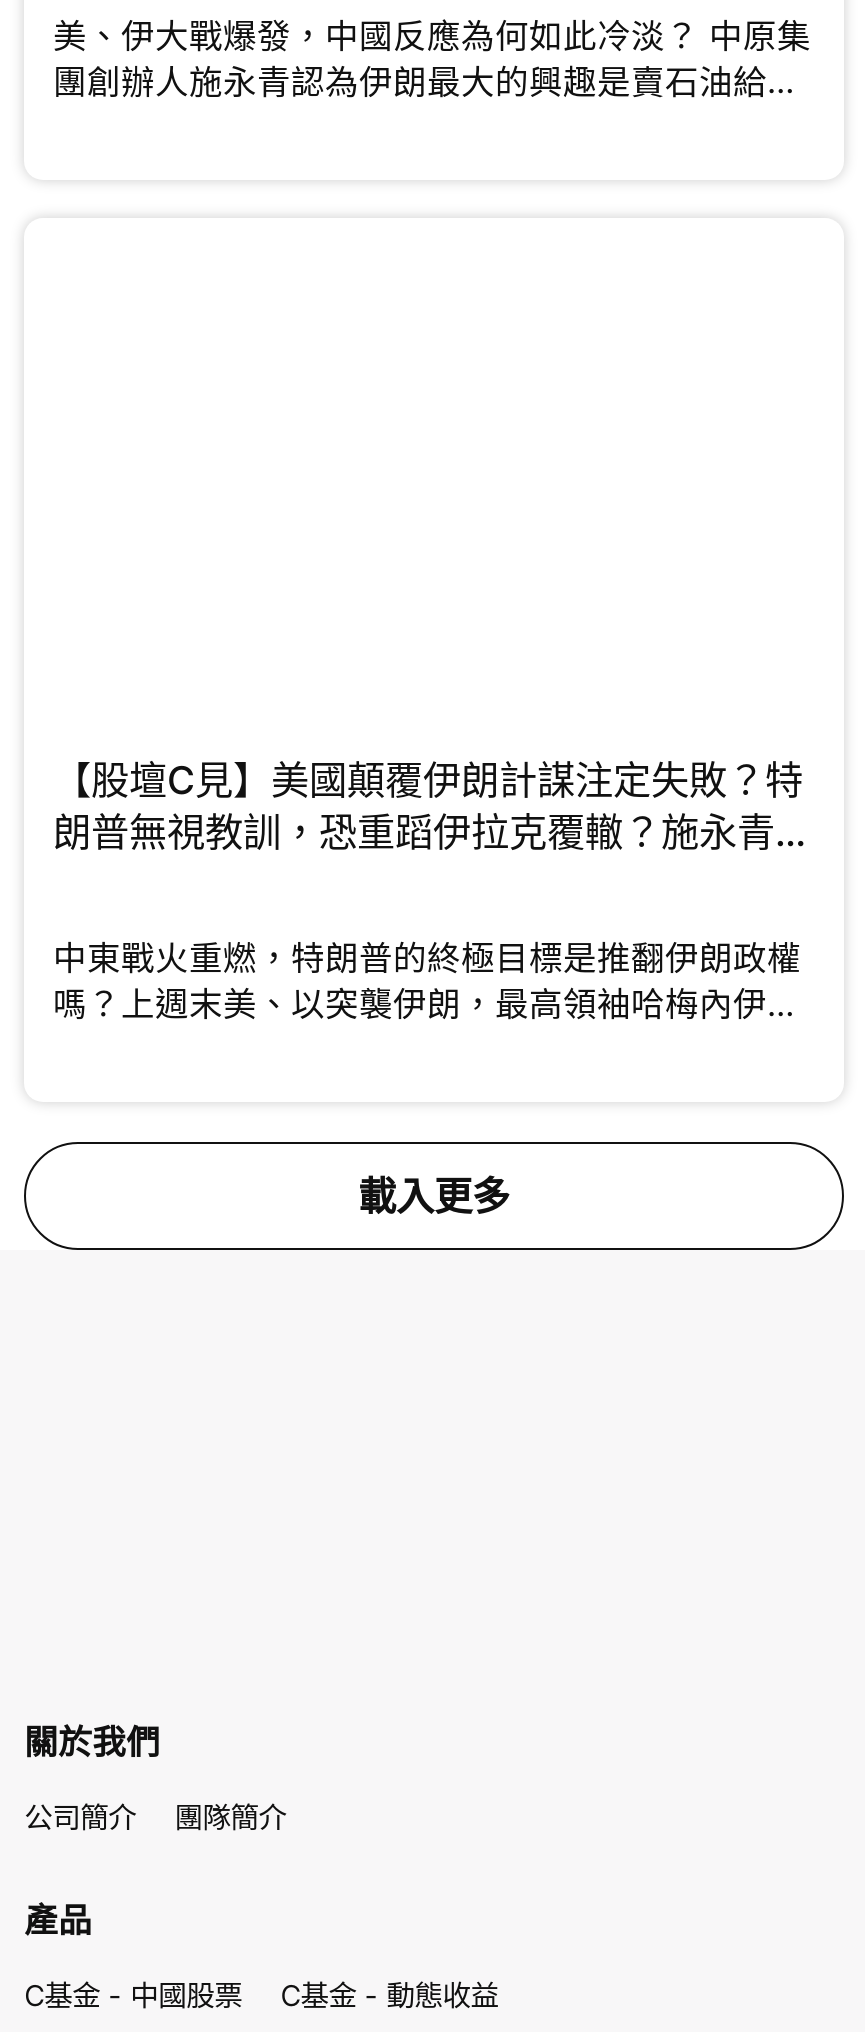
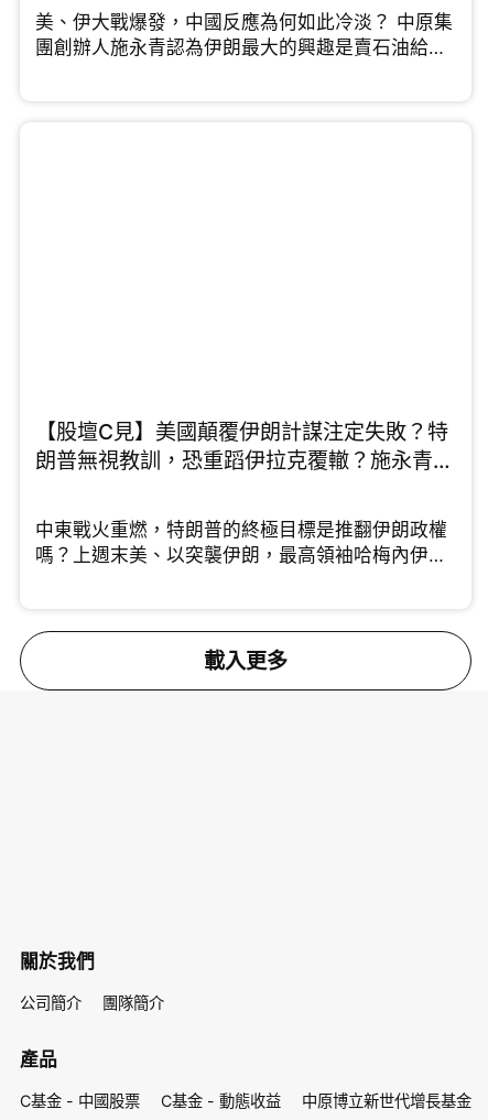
+ 中原博立新世代增長基金
